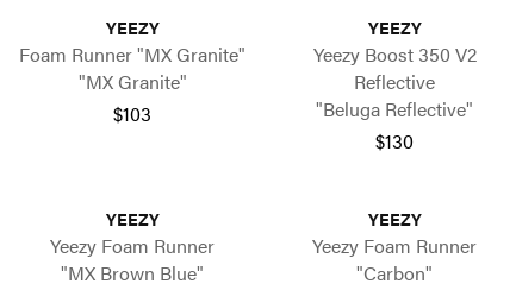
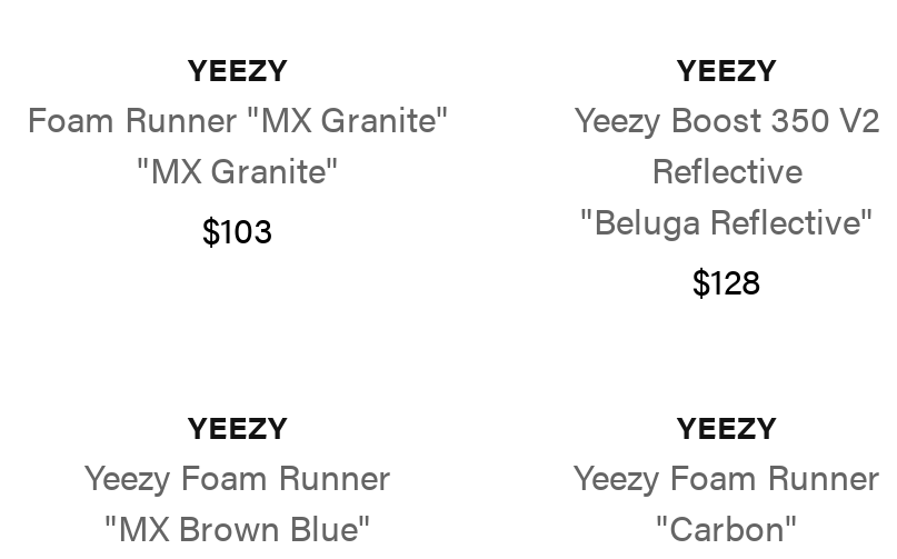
- $130
+ $128
